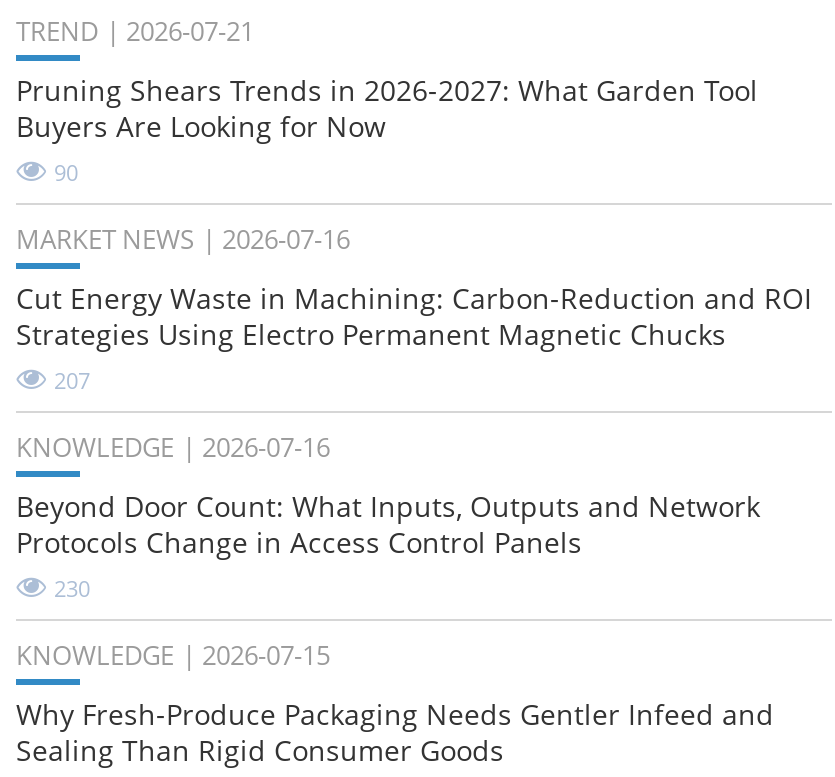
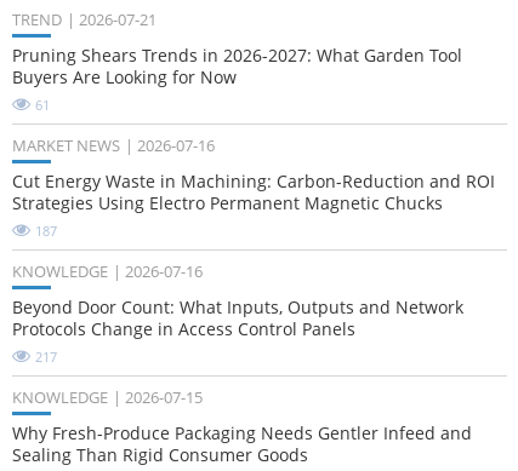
- 90
+ 61

- 207
+ 187

- 230
+ 217
